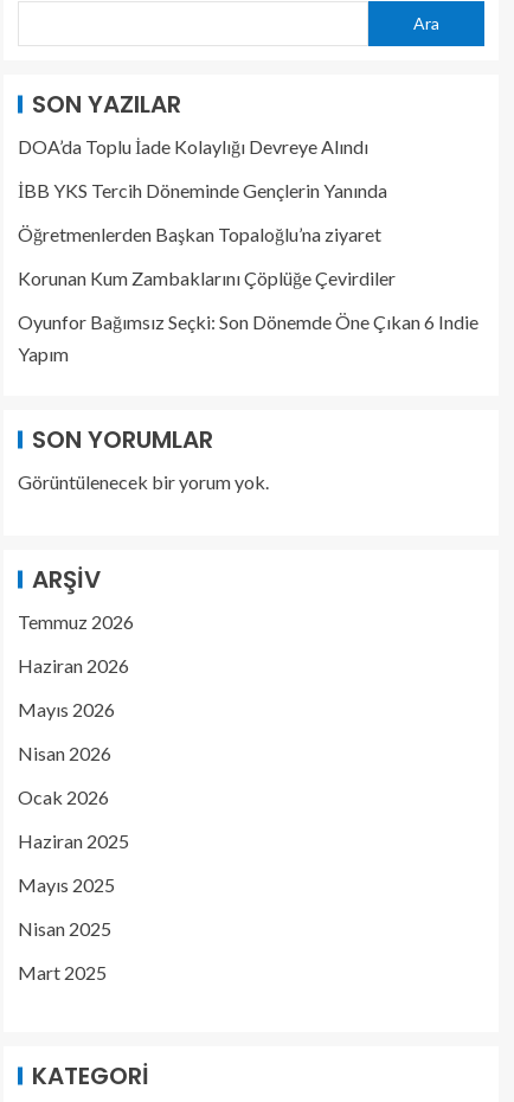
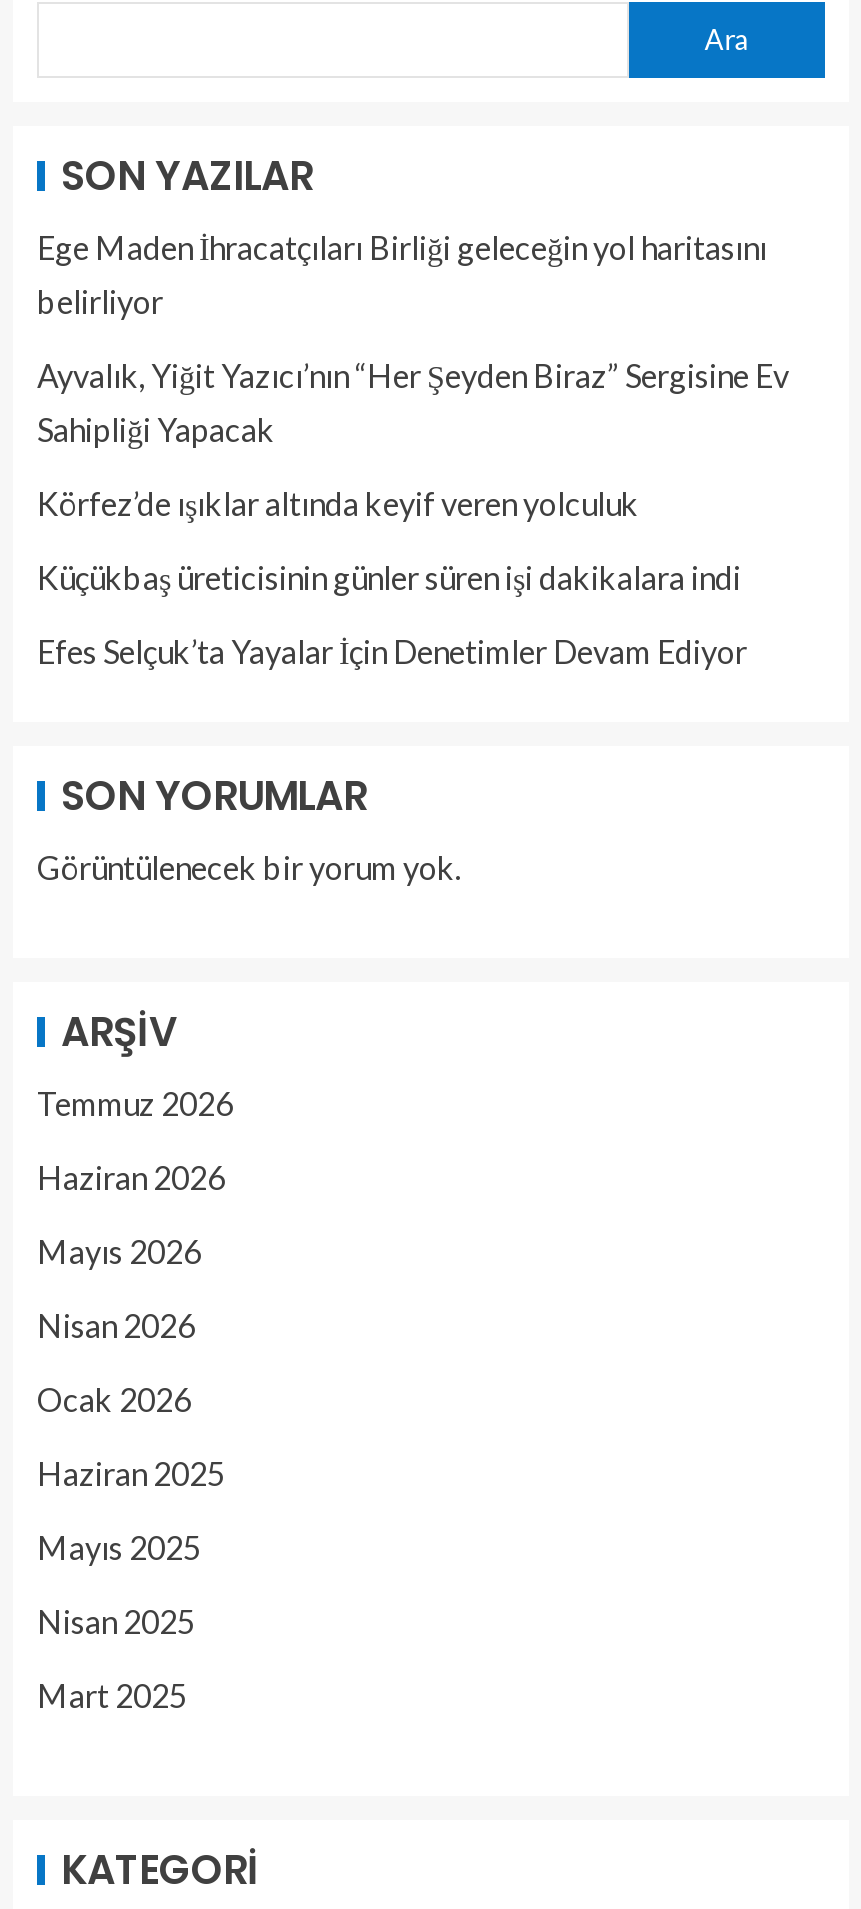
- DOA’da Toplu İade Kolaylığı Devreye Alındı
+ Ege Maden İhracatçıları Birliği geleceğin yol haritasını
+ belirliyor

- İBB YKS Tercih Döneminde Gençlerin Yanında
+ Ayvalık, Yiğit Yazıcı’nın “Her Şeyden Biraz” Sergisine Ev
+ Sahipliği Yapacak

- Öğretmenlerden Başkan Topaloğlu’na ziyaret
+ Körfez’de ışıklar altında keyif veren yolculuk

- Korunan Kum Zambaklarını Çöplüğe Çevirdiler
+ Küçükbaş üreticisinin günler süren işi dakikalara indi

- Oyunfor Bağımsız Seçki: Son Dönemde Öne Çıkan 6 Indie
- Yapım
+ Efes Selçuk’ta Yayalar İçin Denetimler Devam Ediyor
